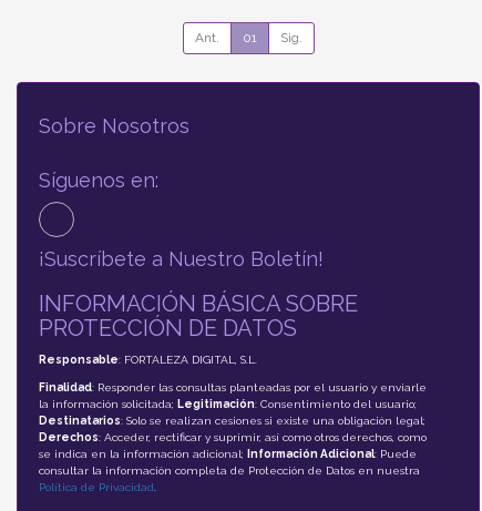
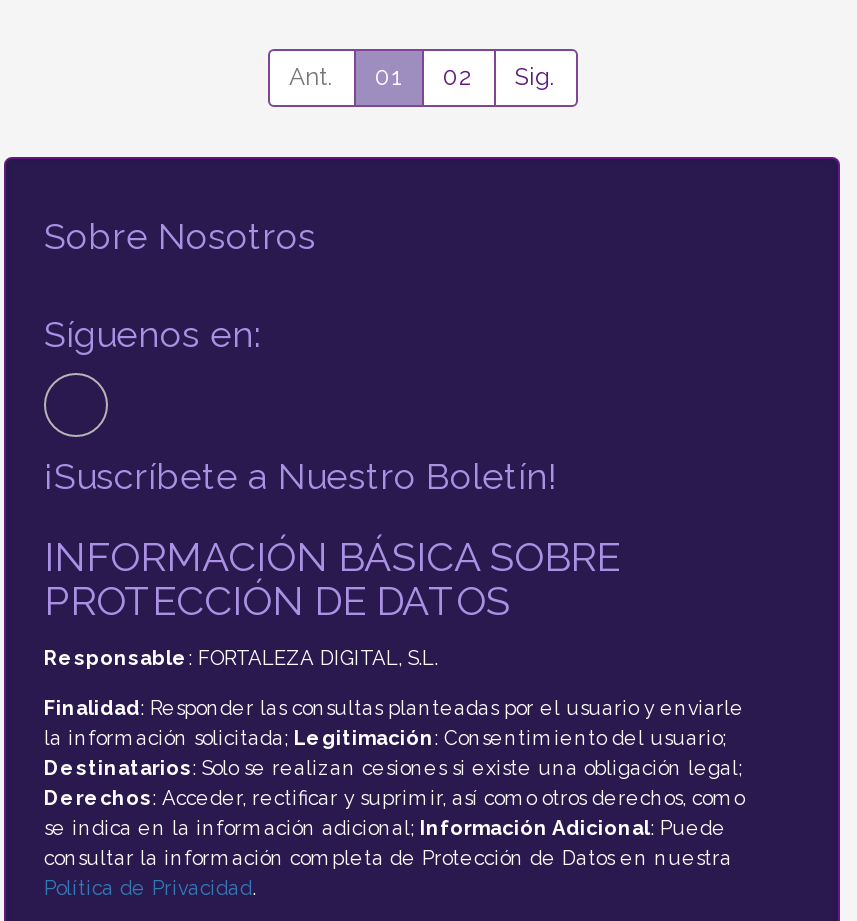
+ 02
